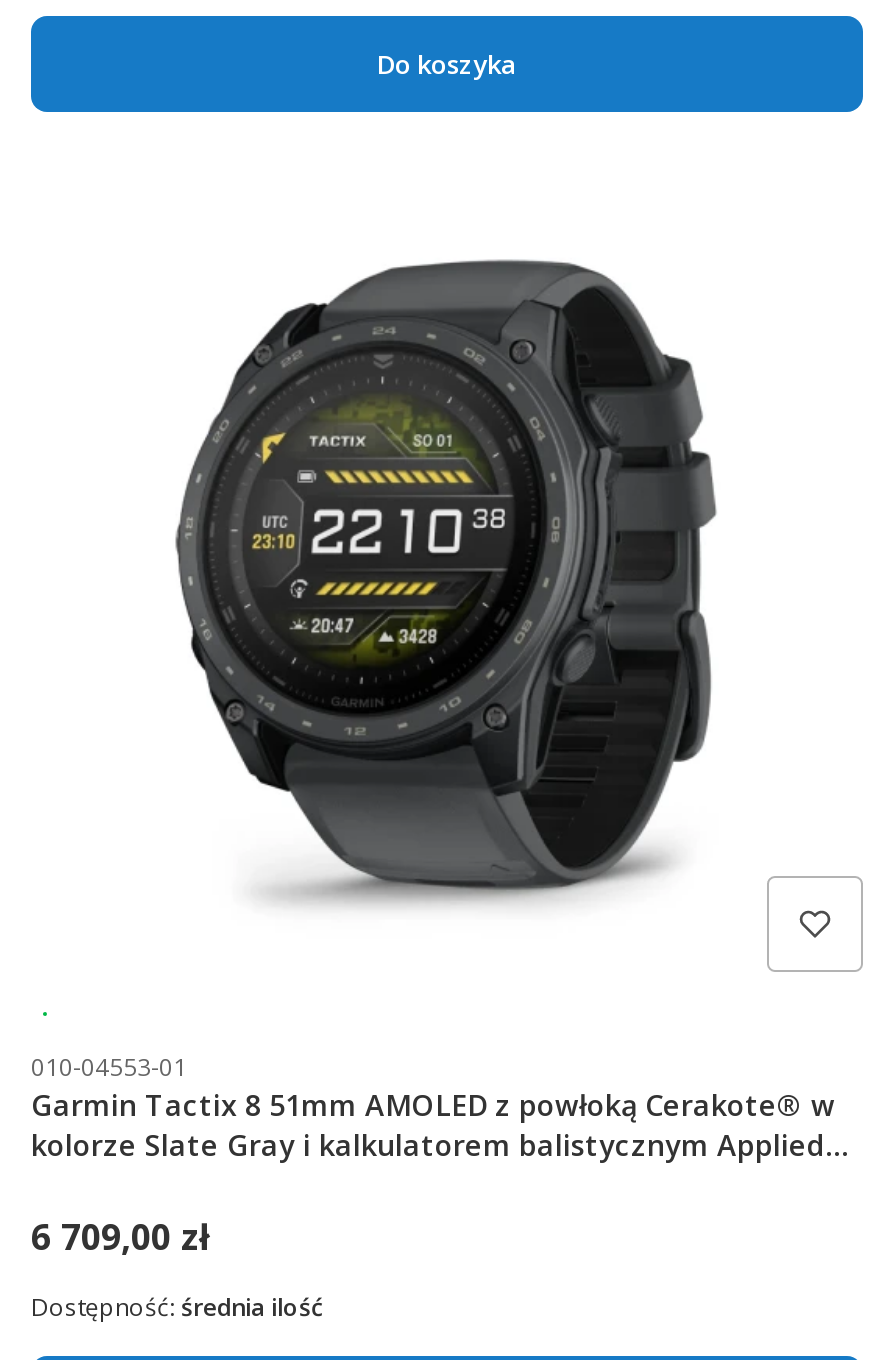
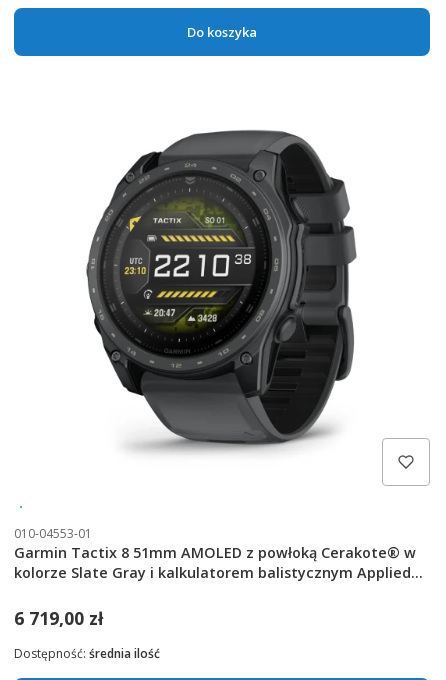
- 6 709,00 zł
+ 6 719,00 zł
